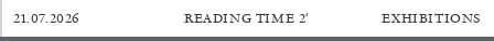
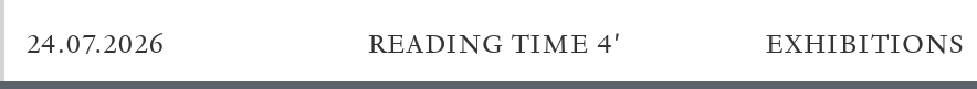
- 21.07.2026
- READING TIME 2′
+ 24.07.2026
+ READING TIME 4′
